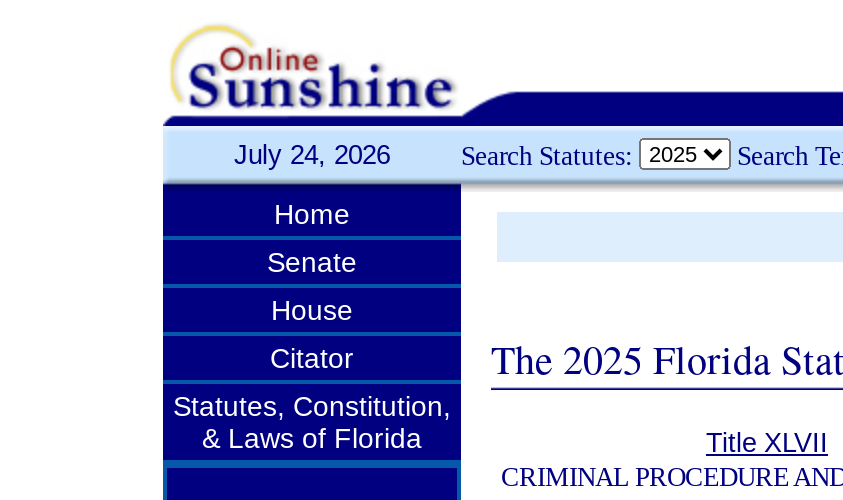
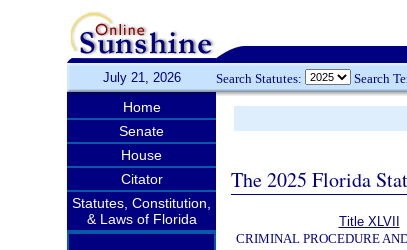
- July 24, 2026
+ July 21, 2026
